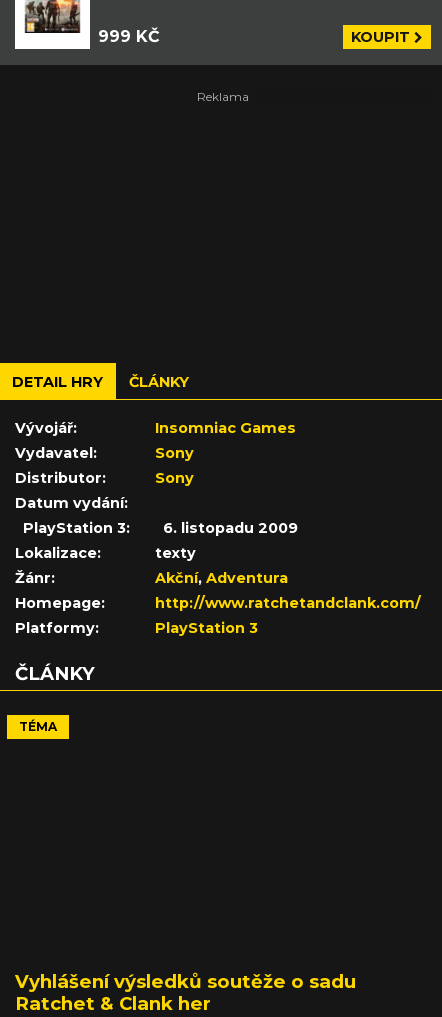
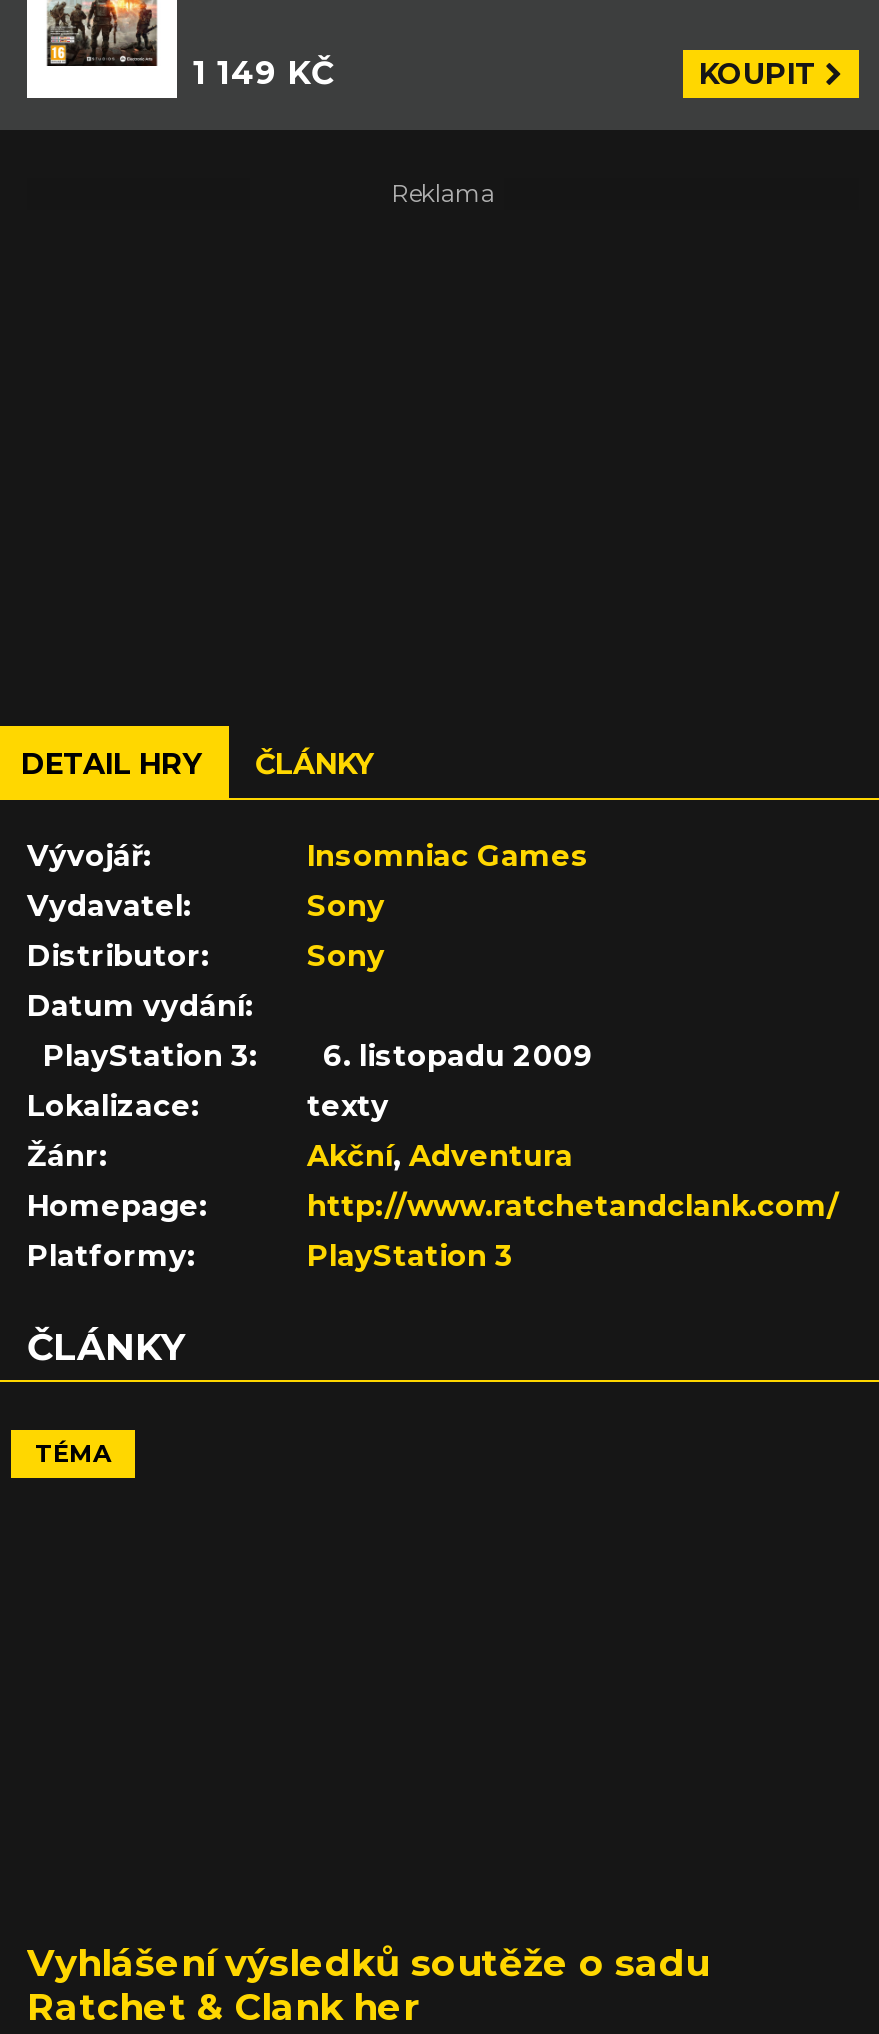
- 999 KČ
+ 1 149 KČ
